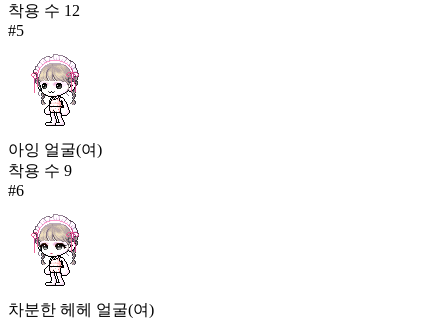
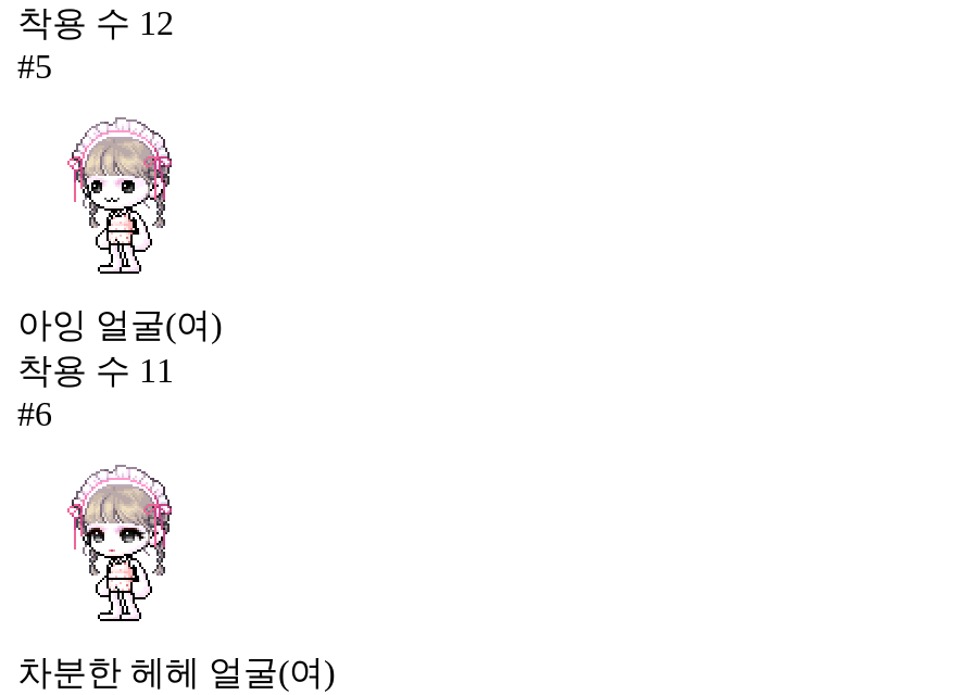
- 착용 수 9
+ 착용 수 11
